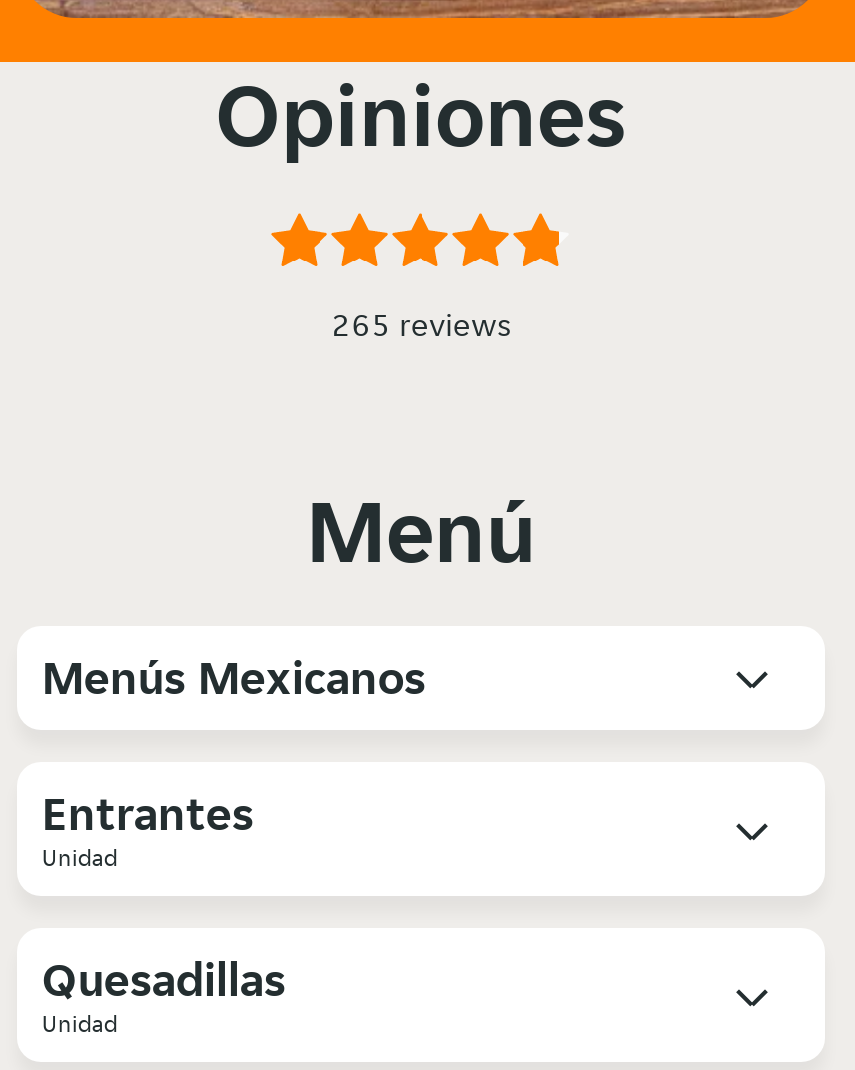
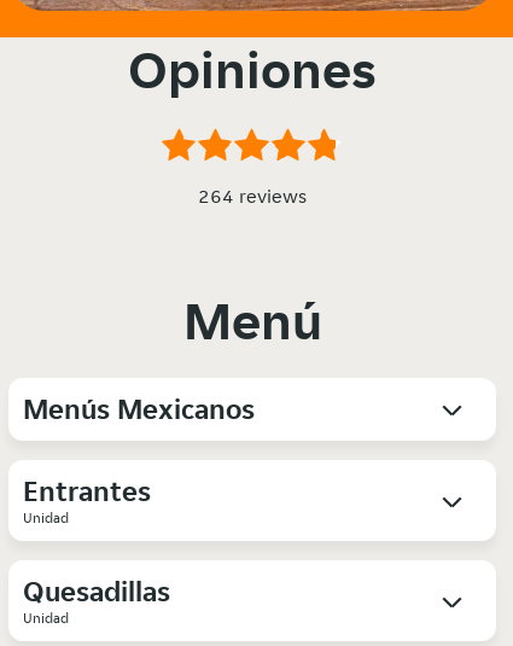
- 265 reviews
+ 264 reviews
